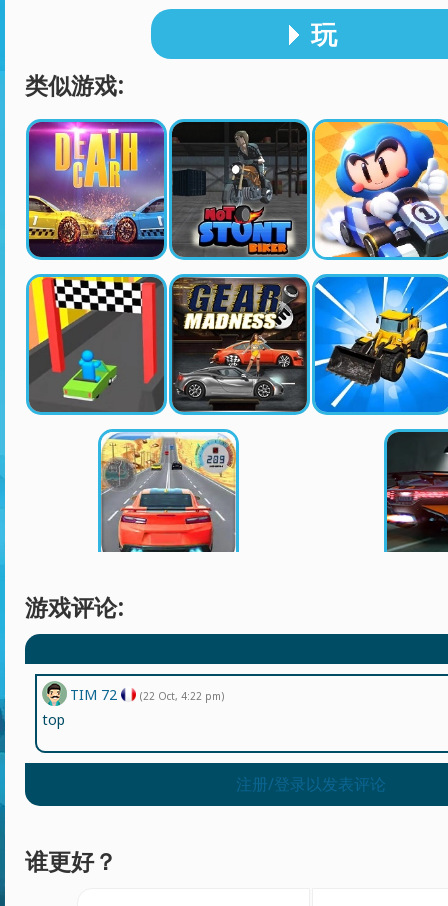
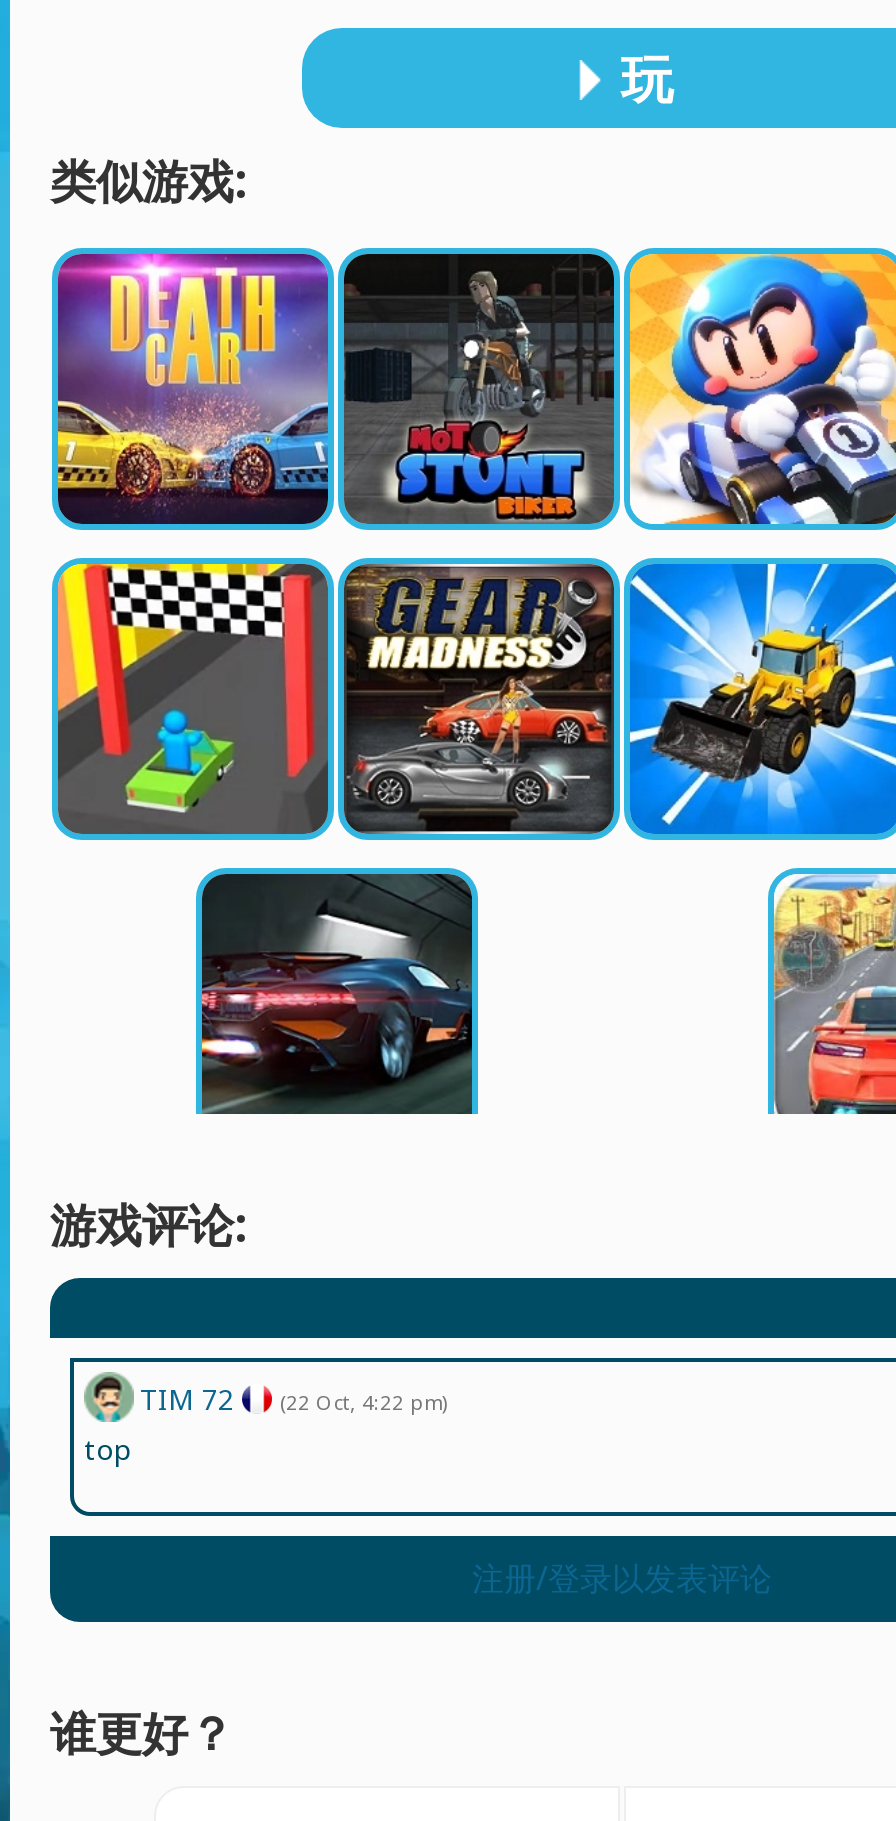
- [image]
+ [image]

- [image]
+ [image]
